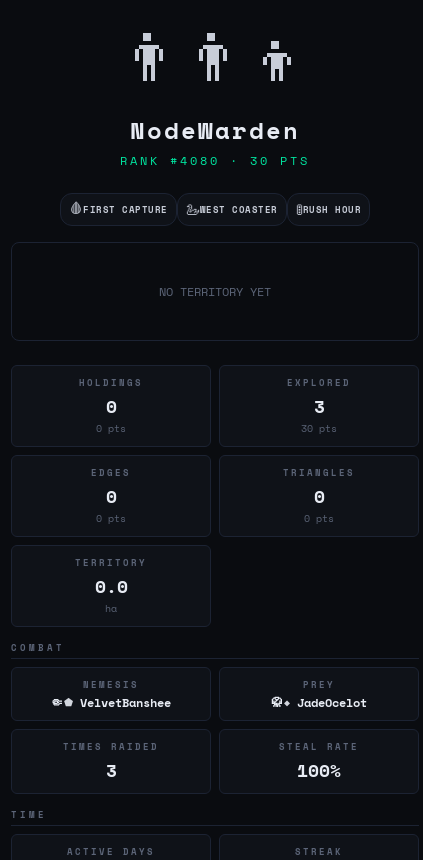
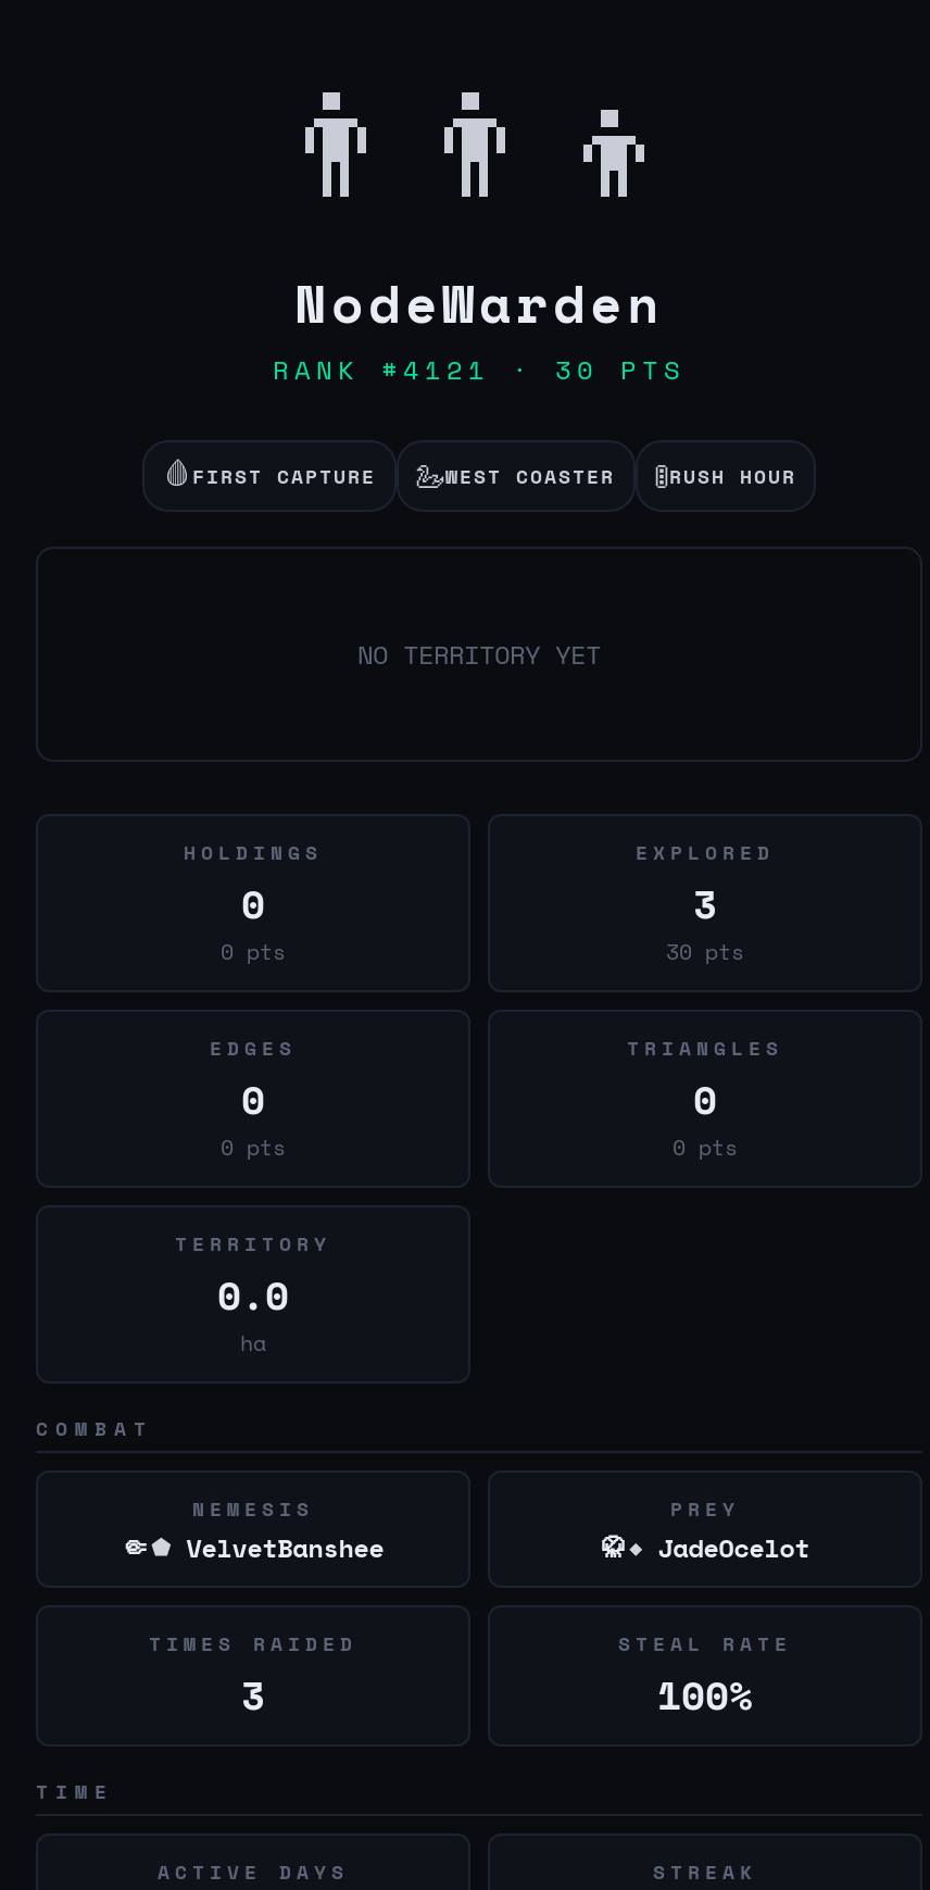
- RANK #4080 · 30 PTS
+ RANK #4121 · 30 PTS
